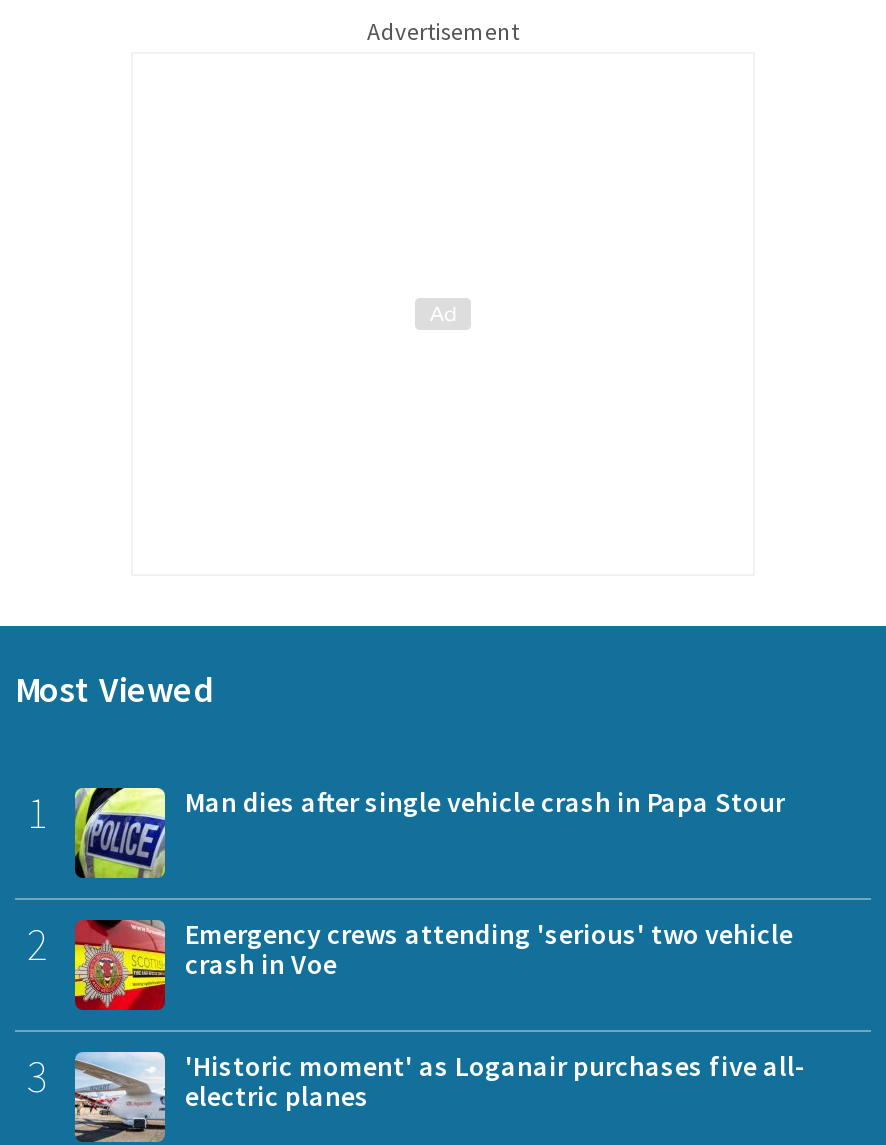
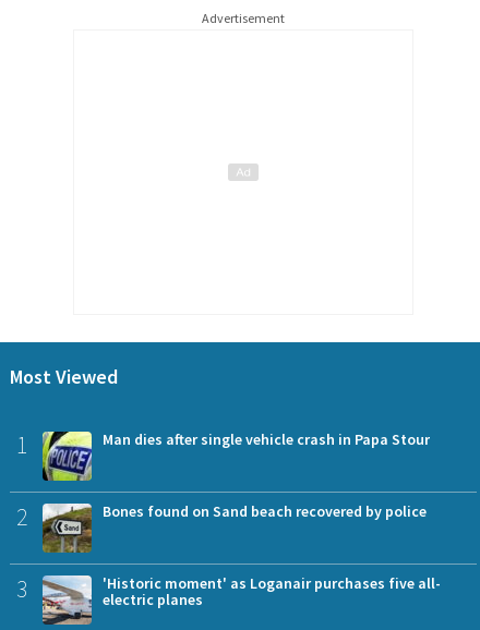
- [image]
- Emergency crews attending 'serious' two vehicle
- crash in Voe
+ [image]
+ Bones found on Sand beach recovered by police
